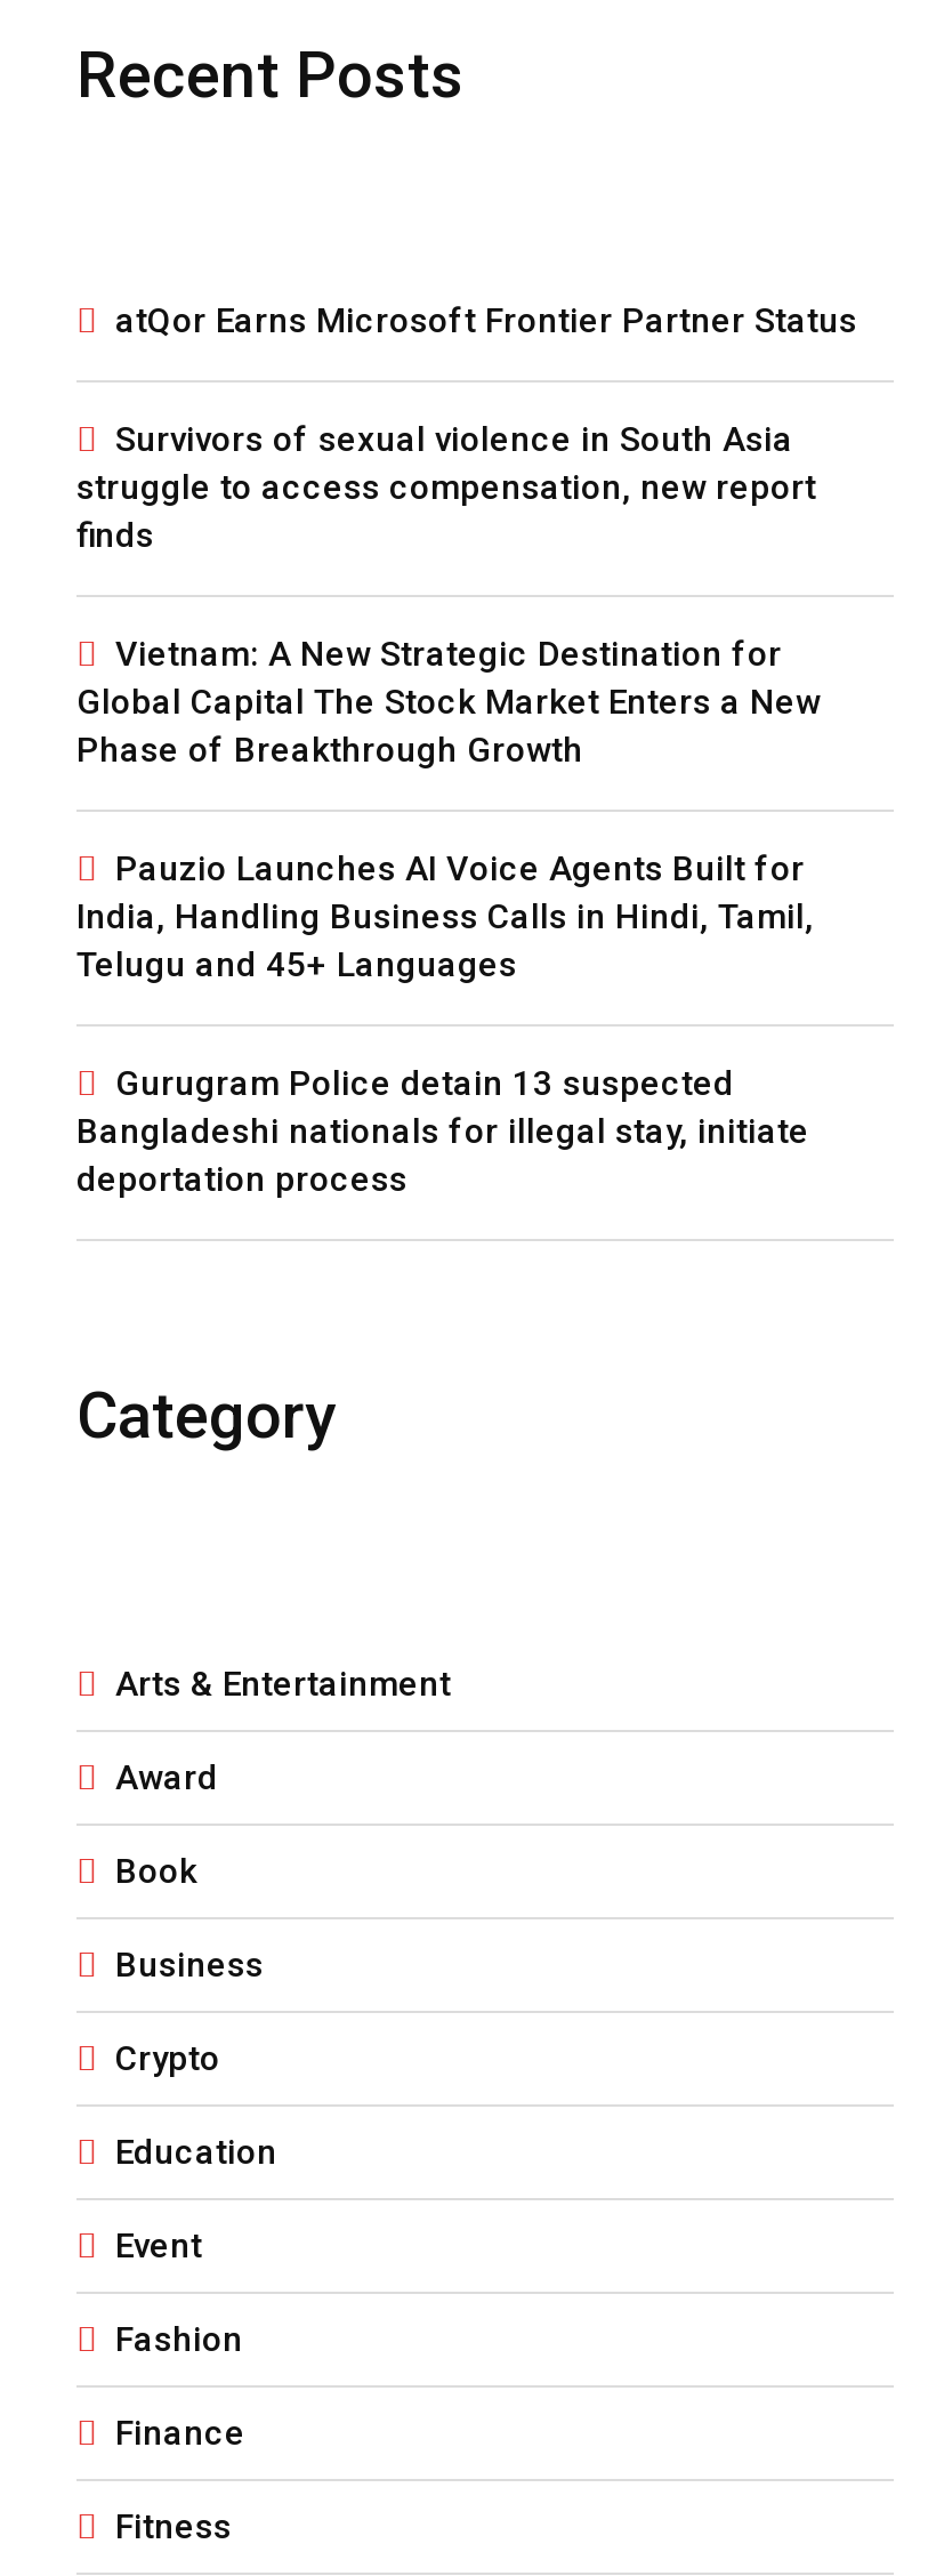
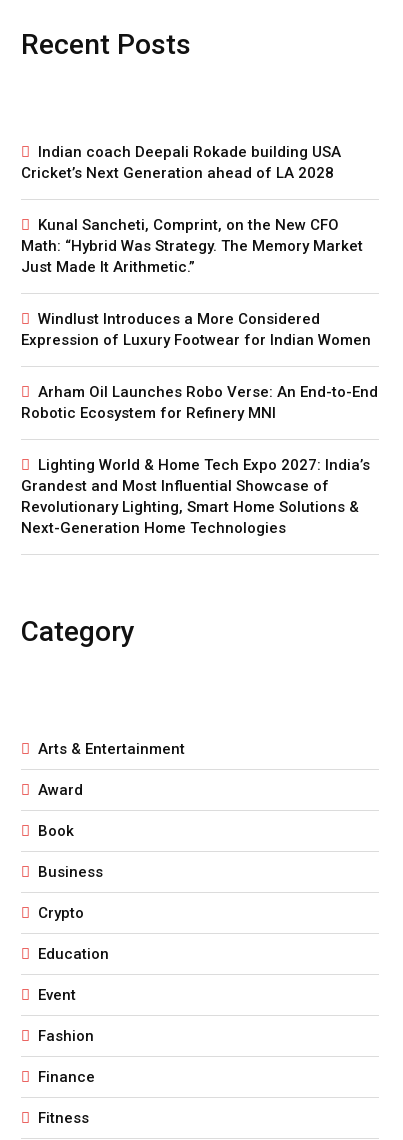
- atQor Earns Microsoft Frontier Partner Status
+ Indian coach Deepali Rokade building USA
+ Cricket’s Next Generation ahead of LA 2028

- Survivors of sexual violence in South Asia
- struggle to access compensation, new report
- finds
+ Kunal Sancheti, Comprint, on the New CFO
+ Math: “Hybrid Was Strategy. The Memory Market
+ Just Made It Arithmetic.”

- Vietnam: A New Strategic Destination for
- Global Capital The Stock Market Enters a New
- Phase of Breakthrough Growth
+ Windlust Introduces a More Considered
+ Expression of Luxury Footwear for Indian Women

- Pauzio Launches AI Voice Agents Built for
- India, Handling Business Calls in Hindi, Tamil,
- Telugu and 45+ Languages
+ Arham Oil Launches Robo Verse: An End-to-End
+ Robotic Ecosystem for Refinery MNI

- Gurugram Police detain 13 suspected
- Bangladeshi nationals for illegal stay, initiate
- deportation process
+ Lighting World & Home Tech Expo 2027: India’s
+ Grandest and Most Influential Showcase of
+ Revolutionary Lighting, Smart Home Solutions &
+ Next-Generation Home Technologies
